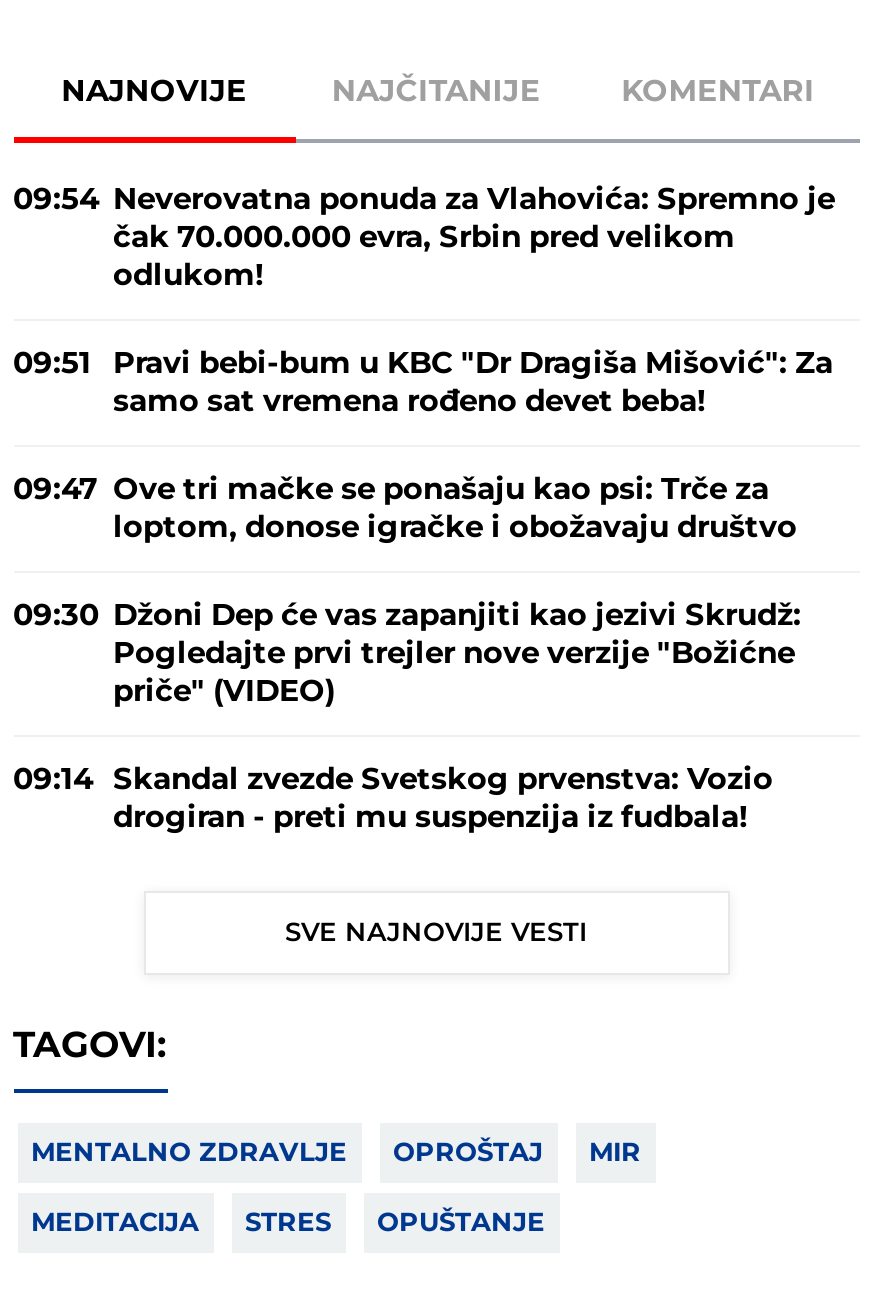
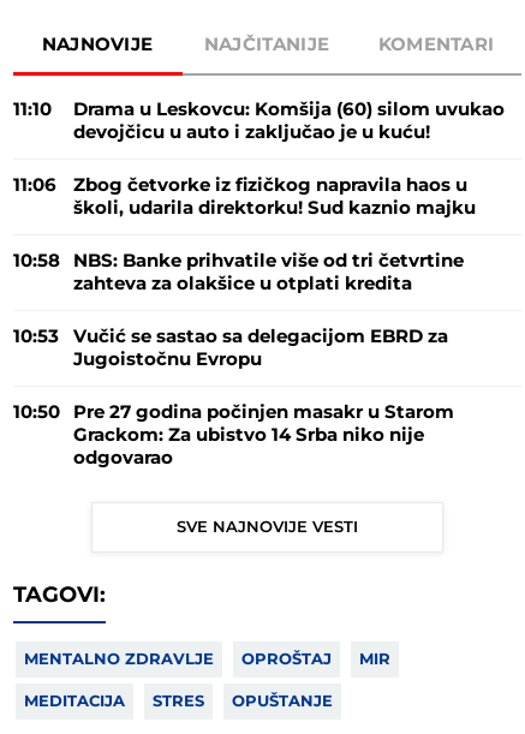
- 09:54
+ 11:10

- Neverovatna ponuda za Vlahovića: Spremno je
- čak 70.000.000 evra, Srbin pred velikom
- odlukom!
+ Drama u Leskovcu: Komšija (60) silom uvukao
+ devojčicu u auto i zaključao je u kuću!

- 09:51
+ 11:06

- Pravi bebi-bum u KBC "Dr Dragiša Mišović": Za
- samo sat vremena rođeno devet beba!
+ Zbog četvorke iz fizičkog napravila haos u
+ školi, udarila direktorku! Sud kaznio majku

- 09:47
+ 10:58

- Ove tri mačke se ponašaju kao psi: Trče za
- loptom, donose igračke i obožavaju društvo
+ NBS: Banke prihvatile više od tri četvrtine
+ zahteva za olakšice u otplati kredita

- 09:30
+ 10:53

- Džoni Dep će vas zapanjiti kao jezivi Skrudž:
- Pogledajte prvi trejler nove verzije "Božićne
- priče" (VIDEO)
+ Vučić se sastao sa delegacijom EBRD za
+ Jugoistočnu Evropu

- 09:14
+ 10:50

- Skandal zvezde Svetskog prvenstva: Vozio
- drogiran - preti mu suspenzija iz fudbala!
+ Pre 27 godina počinjen masakr u Starom
+ Grackom: Za ubistvo 14 Srba niko nije
+ odgovarao
